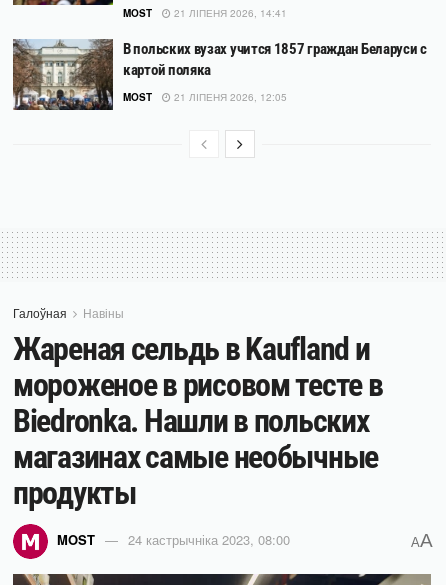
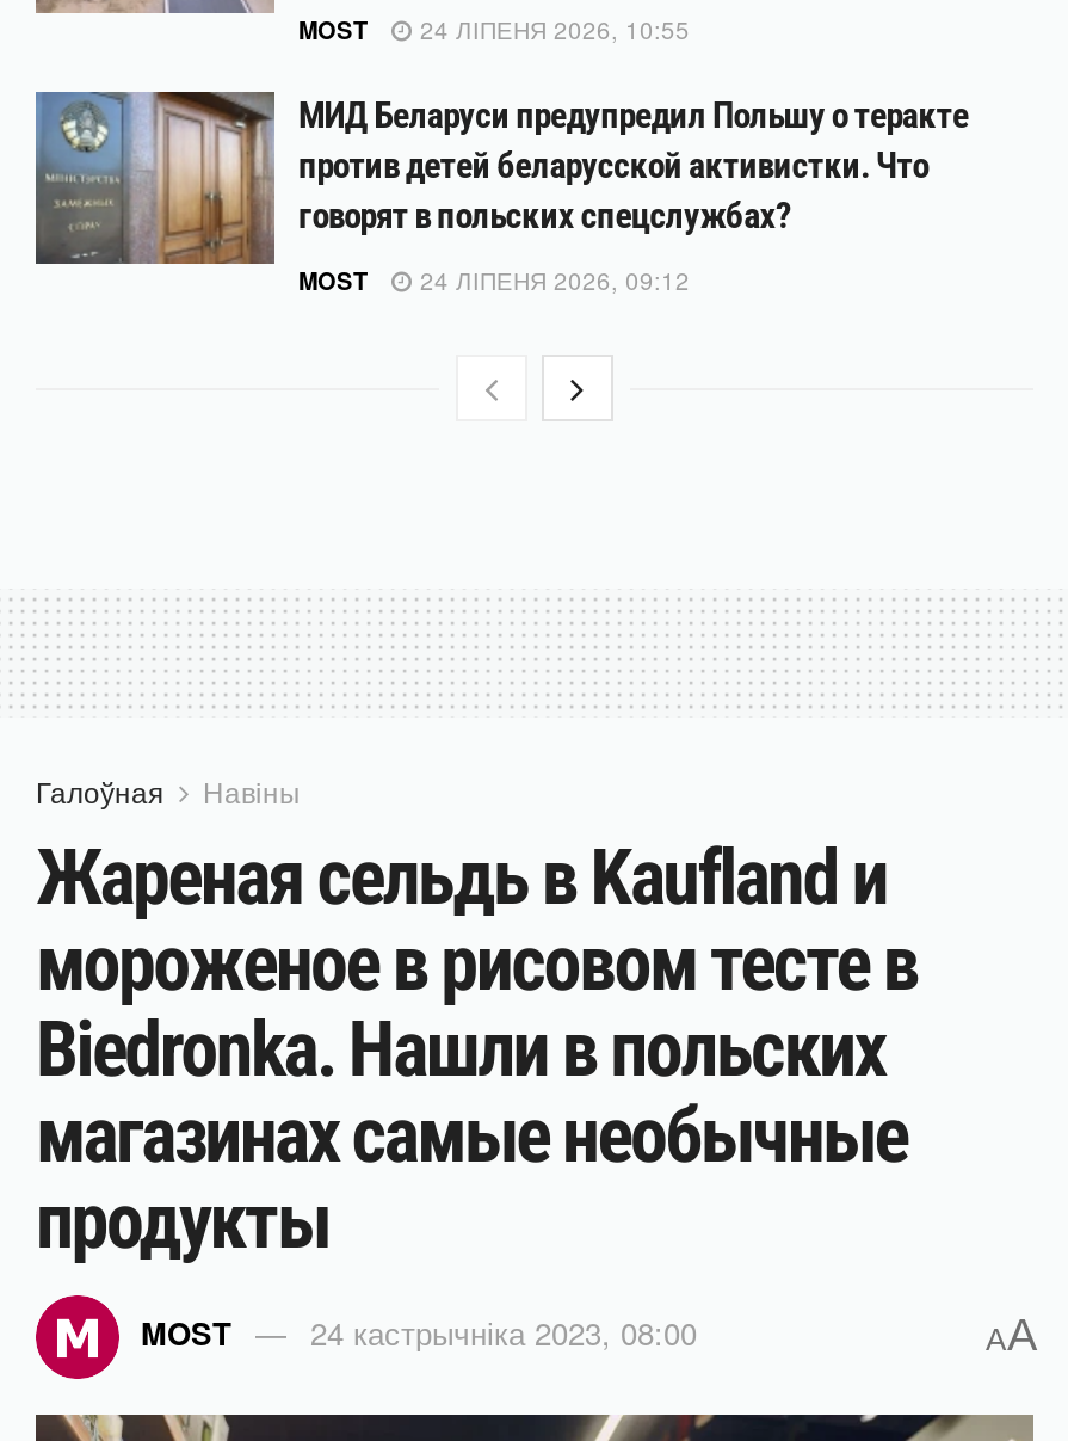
- MOST 21 ЛІПЕНЯ 2026, 14:41
+ MOST 24 ЛІПЕНЯ 2026, 10:55

- [image]
- В польских вузах учится 1857 граждан Беларуси с
- картой поляка
+ [image]
+ МИД Беларуси предупредил Польшу о теракте
+ против детей беларусской активистки. Что
+ говорят в польских спецслужбах?

- MOST 21 ЛІПЕНЯ 2026, 12:05
+ MOST 24 ЛІПЕНЯ 2026, 09:12
